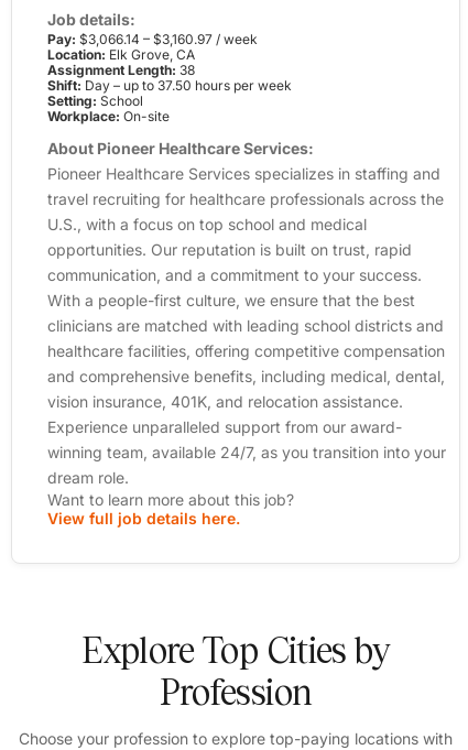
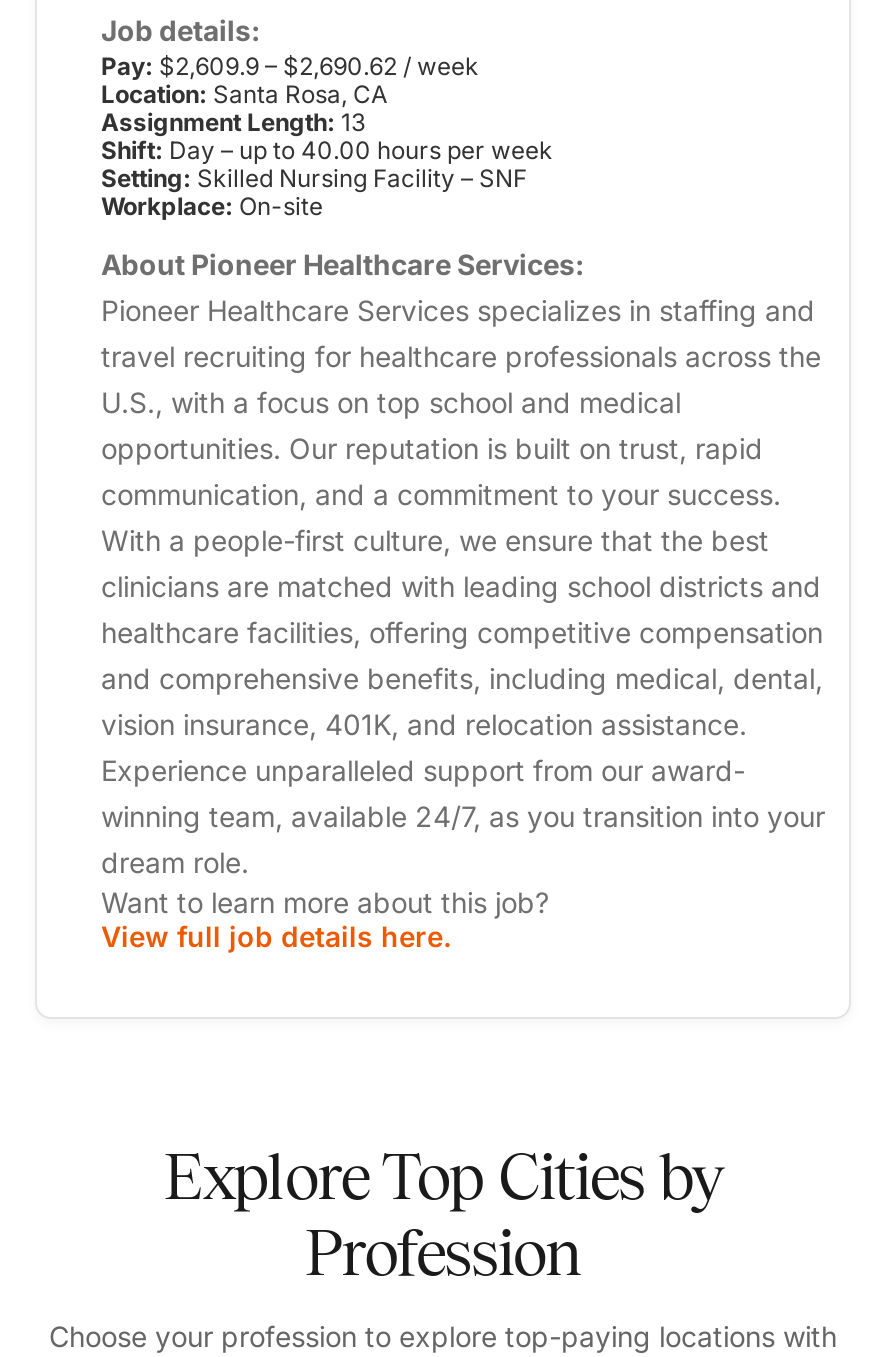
- Pay: $3,066.14 – $3,160.97 / week
- Location: Elk Grove, CA
- Assignment Length: 38
- Shift:Day – up to 37.50 hours per week
- Setting: School
+ Pay: $2,609.9 – $2,690.62 / week
+ Location: Santa Rosa, CA
+ Assignment Length: 13
+ Shift:Day – up to 40.00 hours per week
+ Setting: Skilled Nursing Facility – SNF
